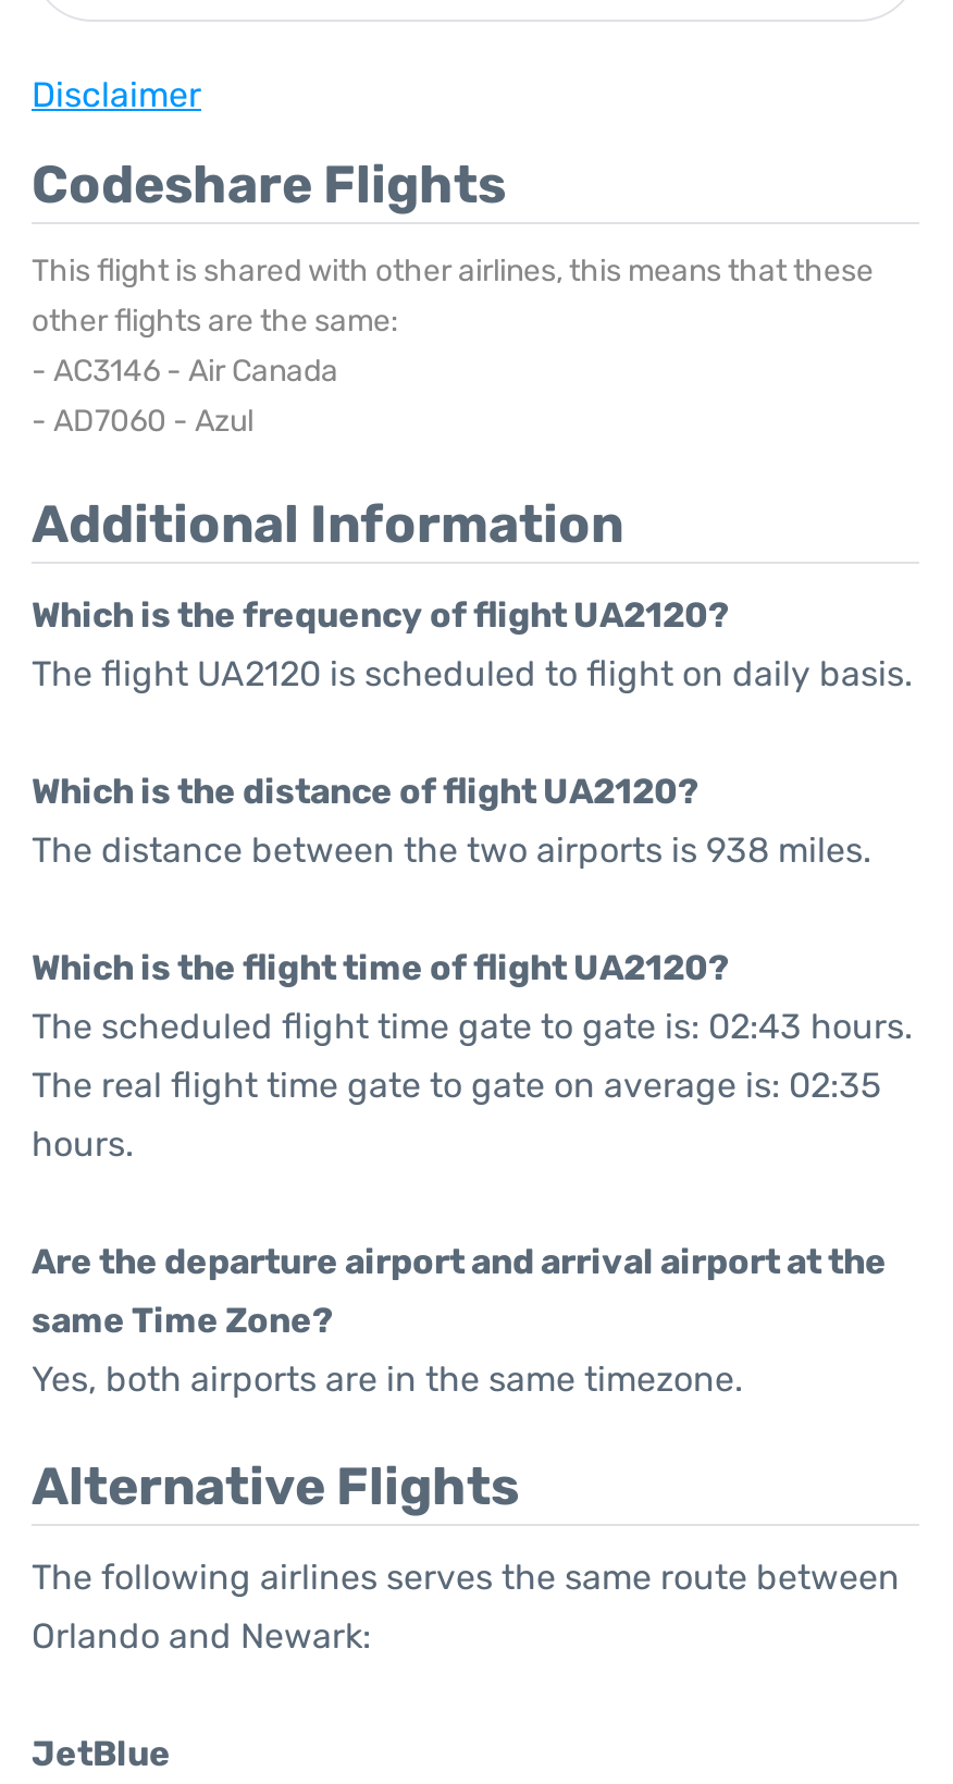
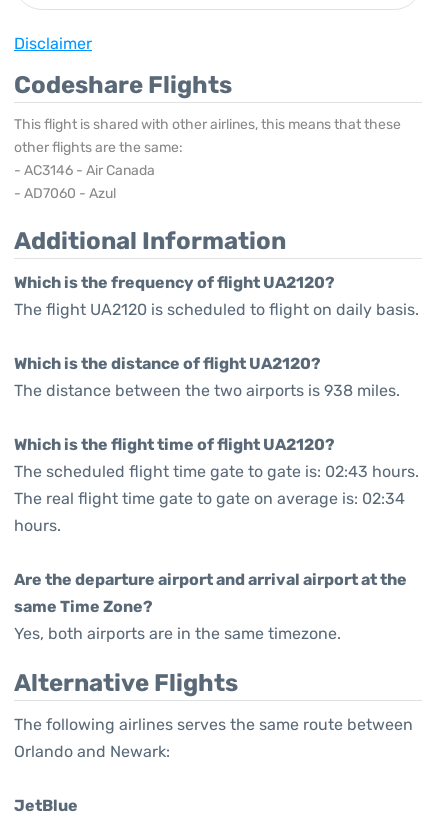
- The real flight time gate to gate on average is: 02:35
+ The real flight time gate to gate on average is: 02:34
